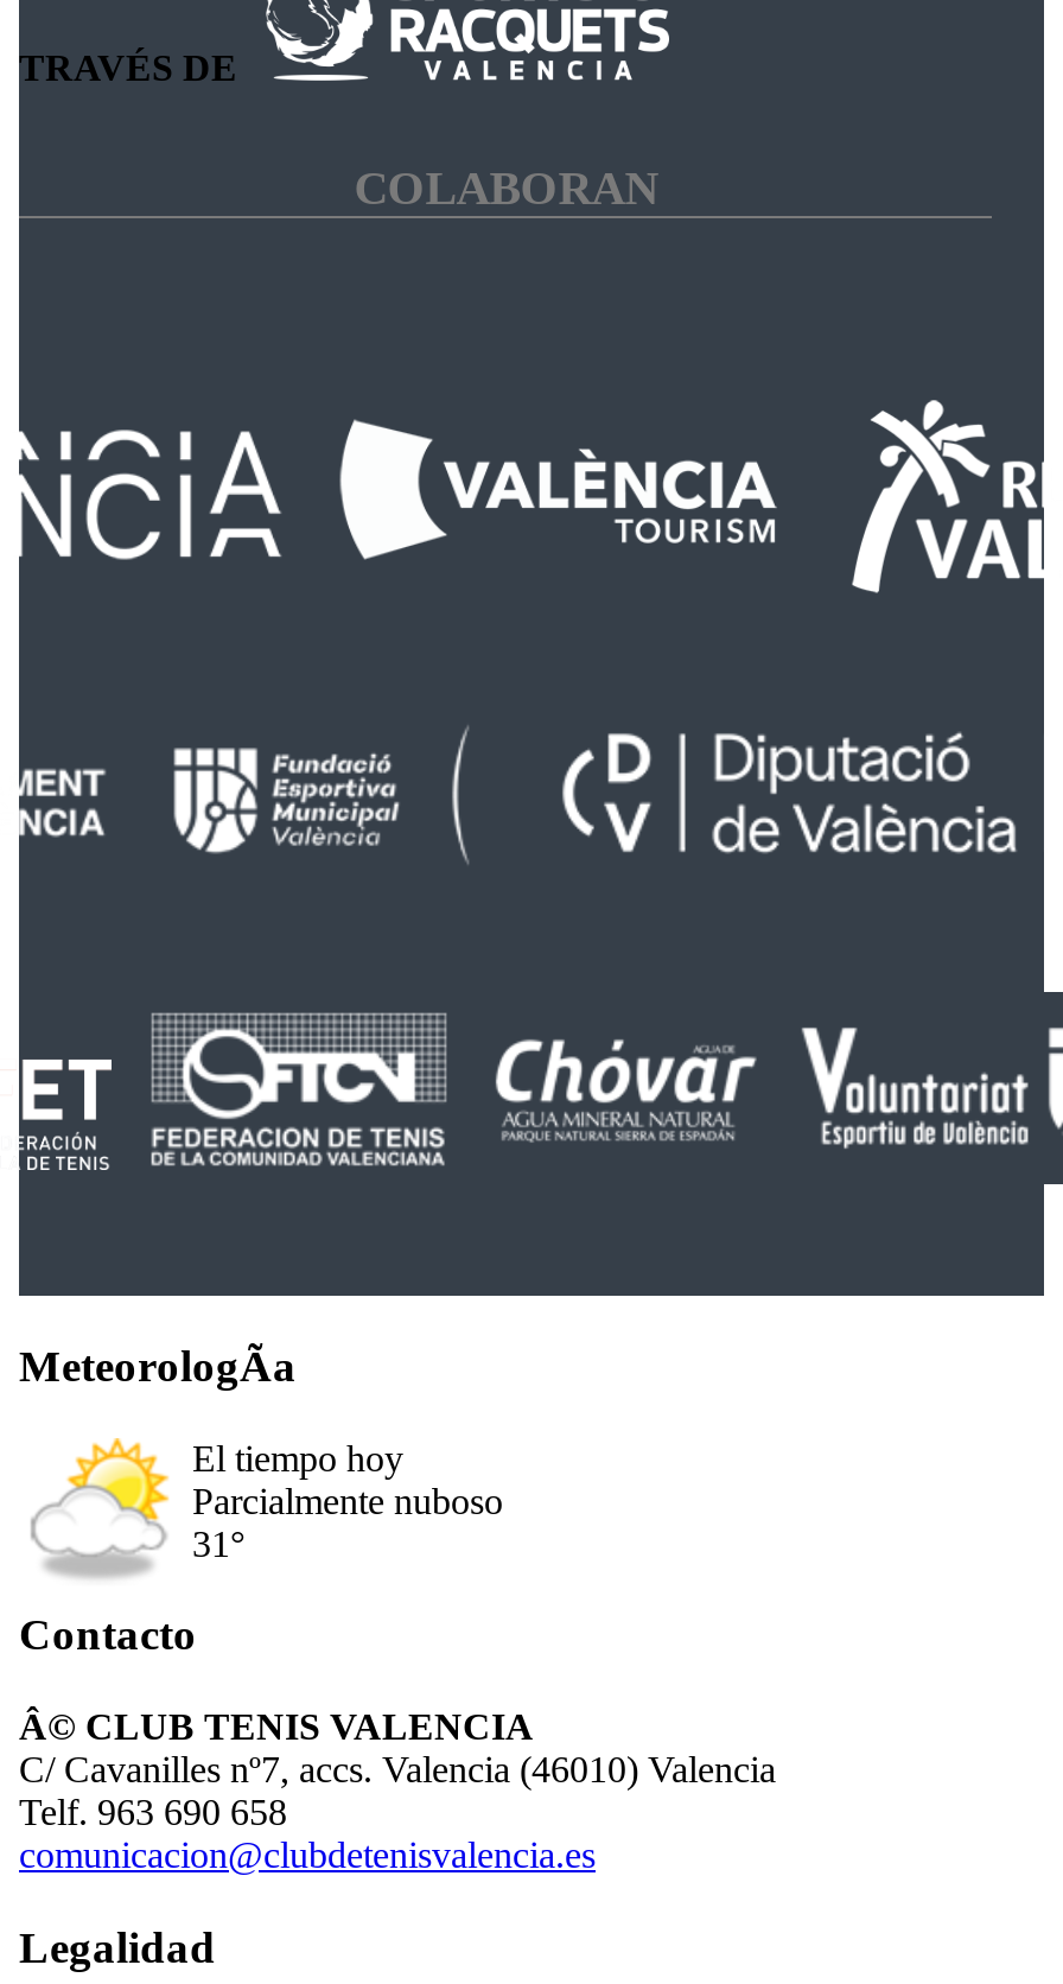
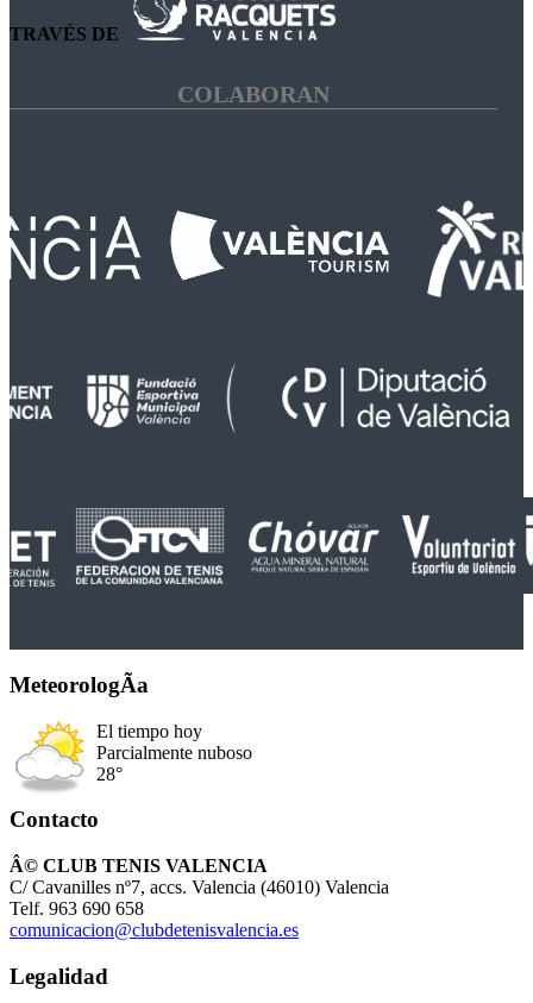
- 31°
+ 28°
